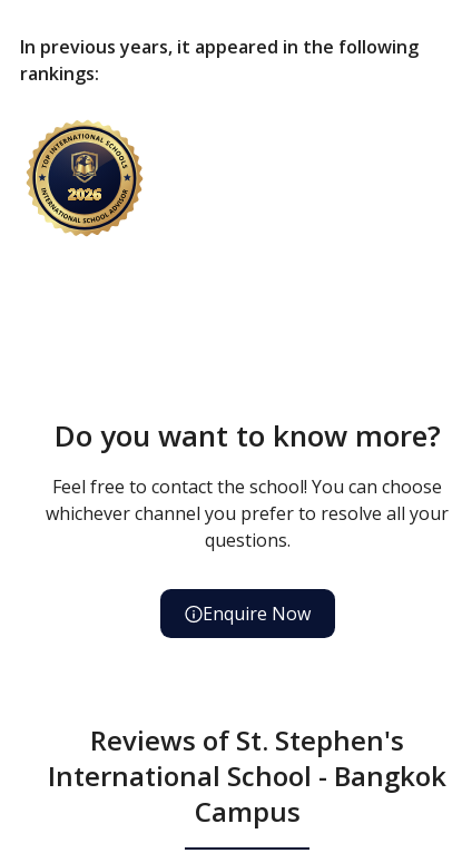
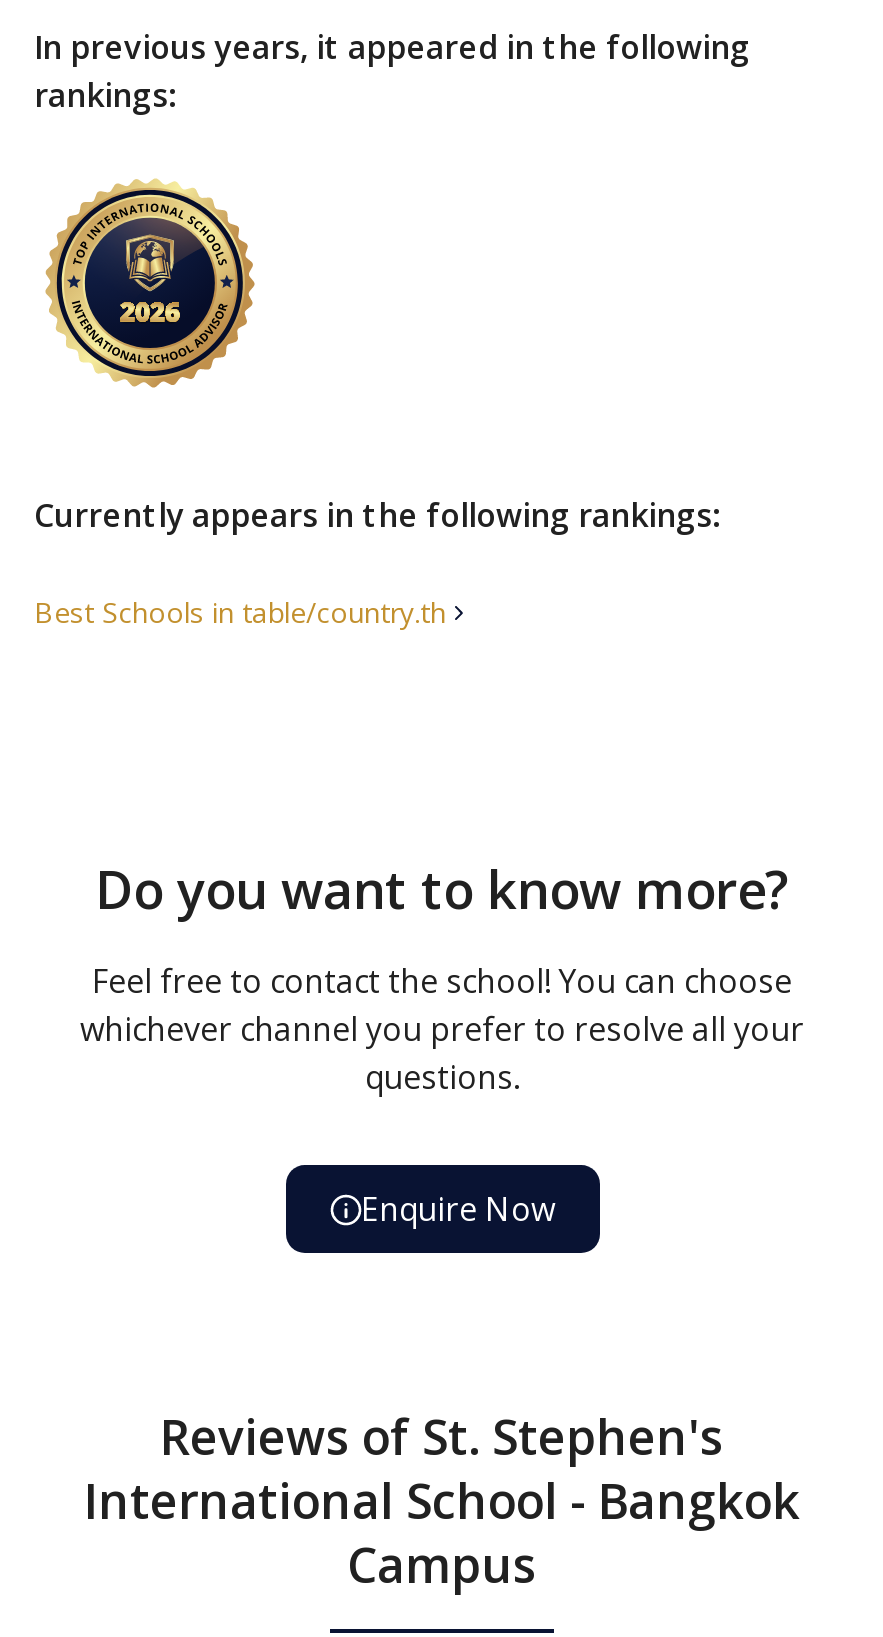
+ Currently appears in the following rankings:
+ Best Schools in table/country.th
